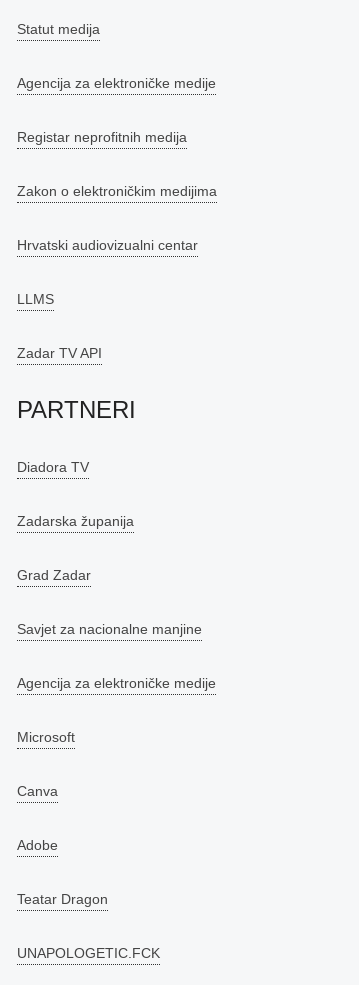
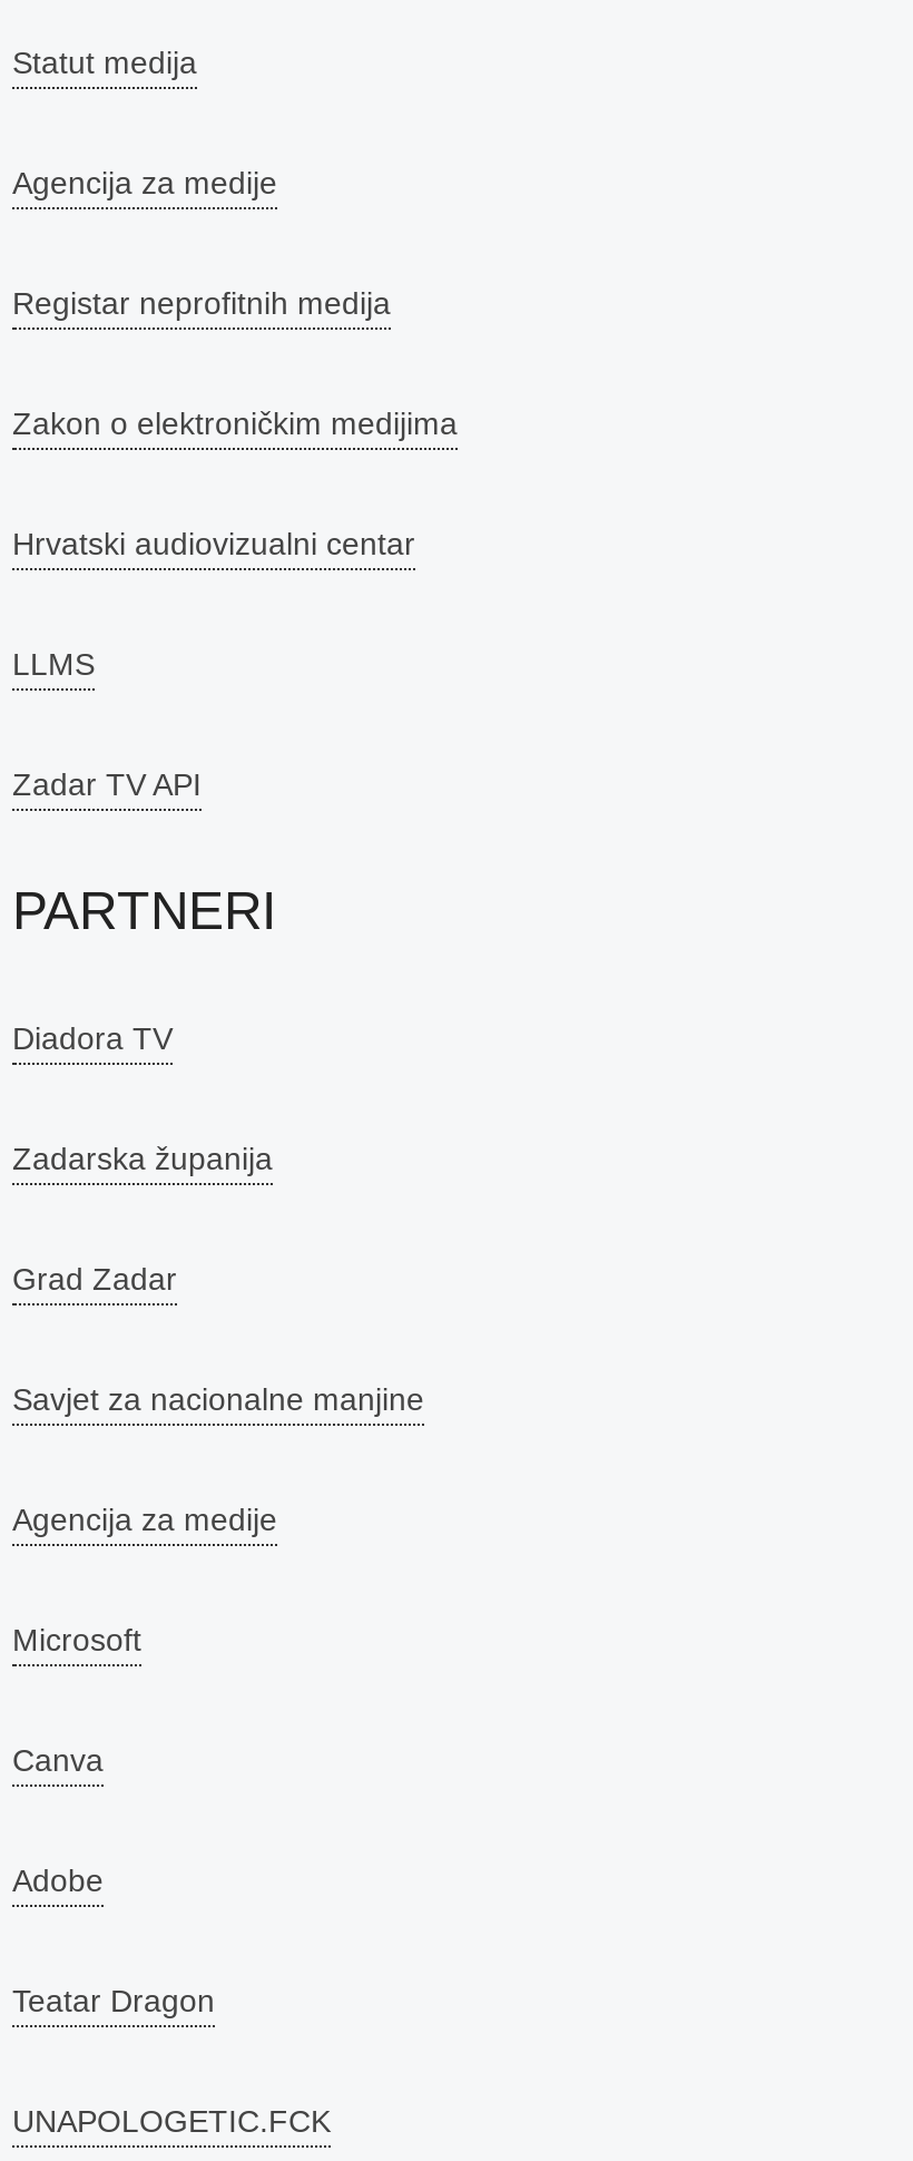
- Agencija za elektroničke medije
+ Agencija za medije

- Agencija za elektroničke medije
+ Agencija za medije
